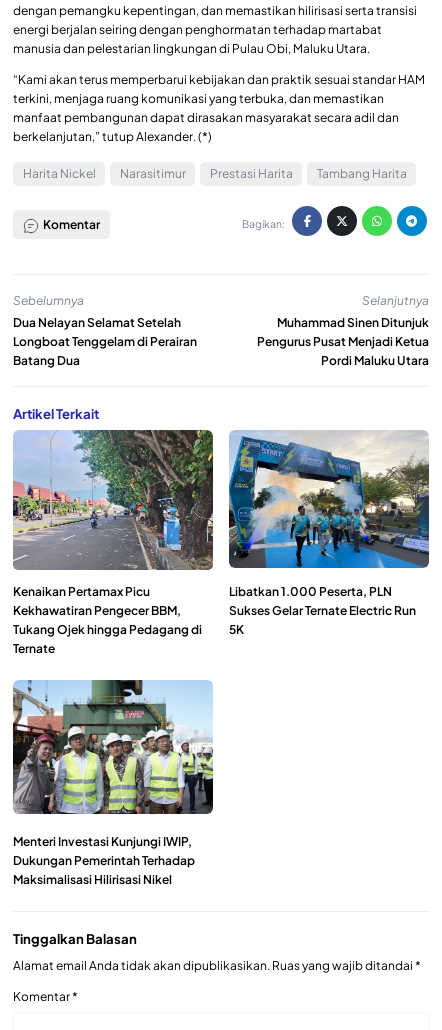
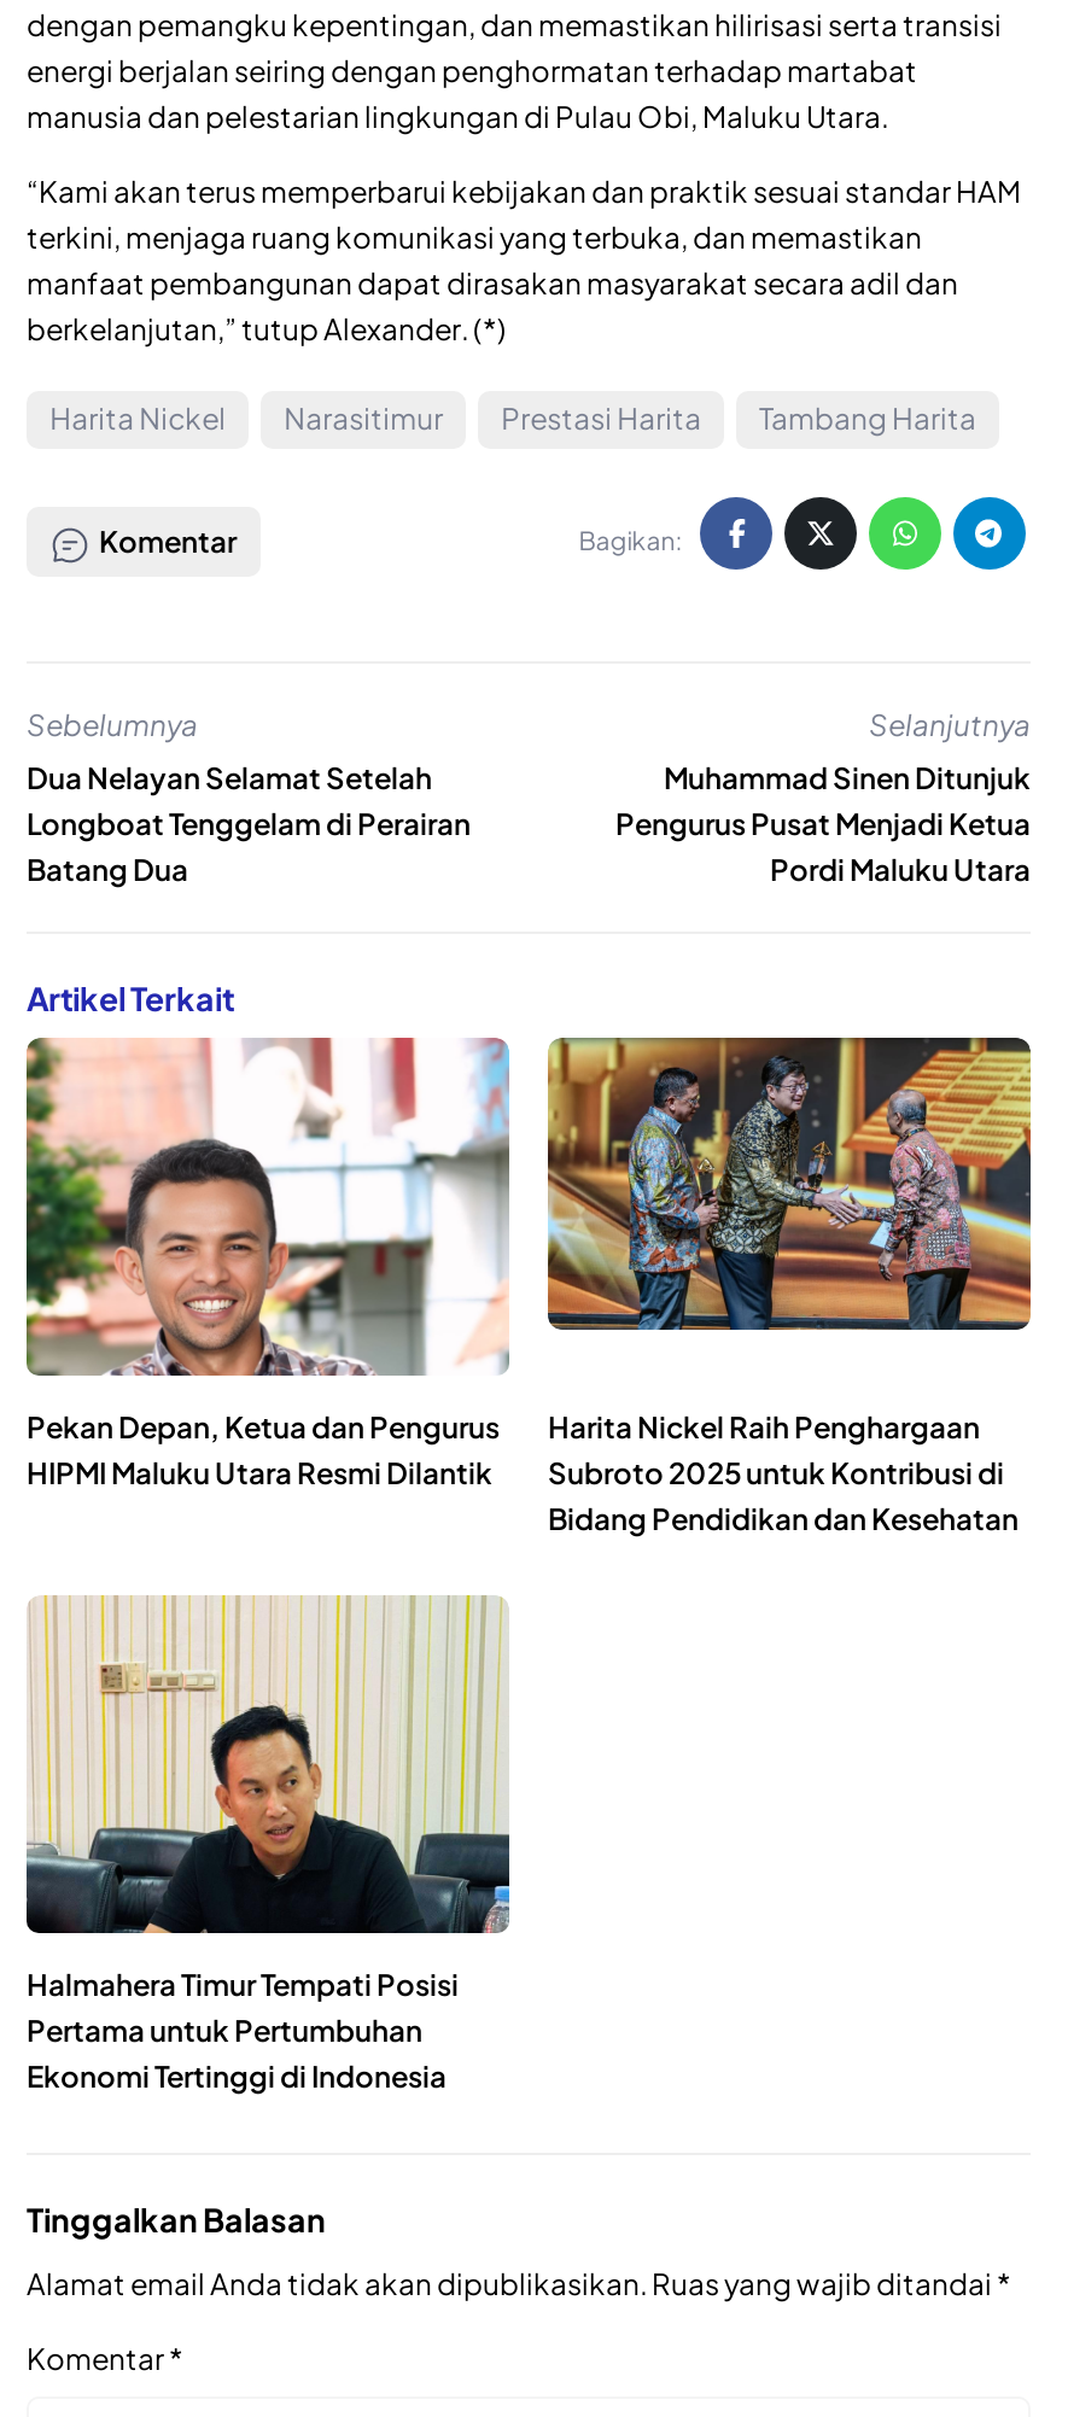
- [image]
- Kenaikan Pertamax Picu
- Kekhawatiran Pengecer BBM,
- Tukang Ojek hingga Pedagang di
- Ternate
+ [image]
+ Pekan Depan, Ketua dan Pengurus
+ HIPMI Maluku Utara Resmi Dilantik

- [image]
- Libatkan 1.000 Peserta, PLN
- Sukses Gelar Ternate Electric Run
- 5K
+ [image]
+ Harita Nickel Raih Penghargaan
+ Subroto 2025 untuk Kontribusi di
+ Bidang Pendidikan dan Kesehatan

- [image]
- Menteri Investasi Kunjungi IWIP,
- Dukungan Pemerintah Terhadap
- Maksimalisasi Hilirisasi Nikel
+ [image]
+ Halmahera Timur Tempati Posisi
+ Pertama untuk Pertumbuhan
+ Ekonomi Tertinggi di Indonesia
